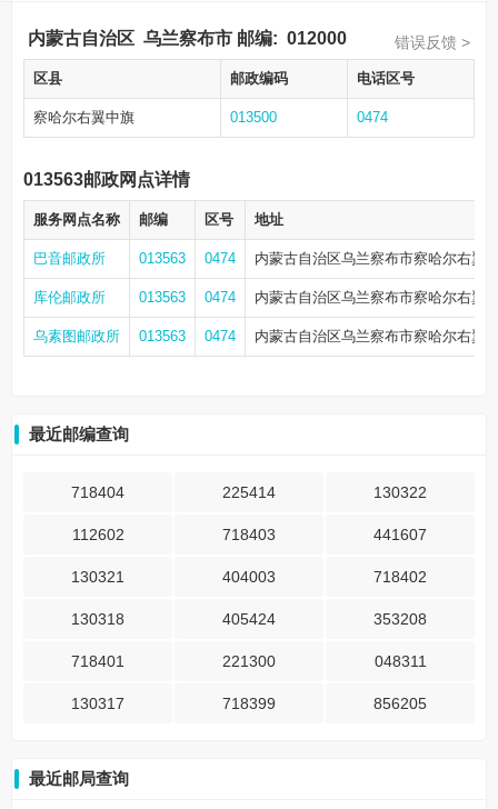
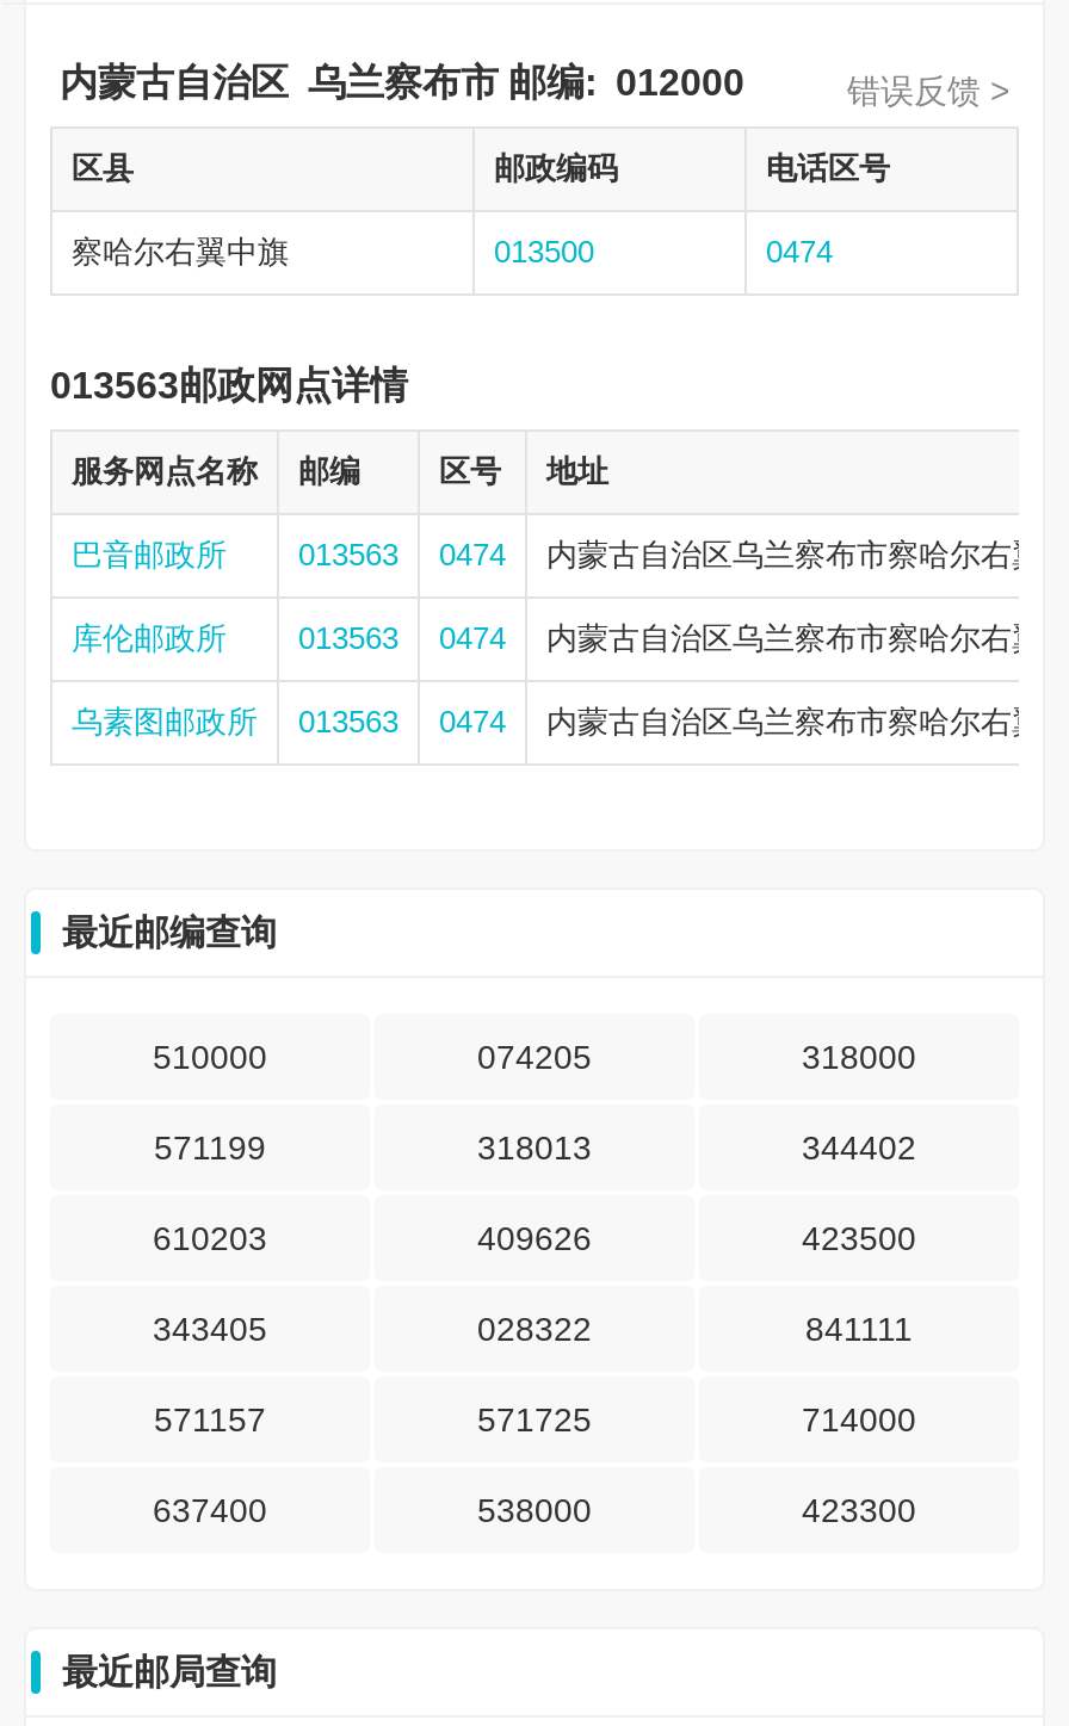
- 718404
+ 510000

- 225414
+ 074205

- 130322
+ 318000

- 112602
+ 571199

- 718403
+ 318013

- 441607
+ 344402

- 130321
+ 610203

- 404003
+ 409626

- 718402
+ 423500

- 130318
+ 343405

- 405424
+ 028322

- 353208
+ 841111

- 718401
+ 571157

- 221300
+ 571725

- 048311
+ 714000

- 130317
+ 637400

- 718399
+ 538000

- 856205
+ 423300
